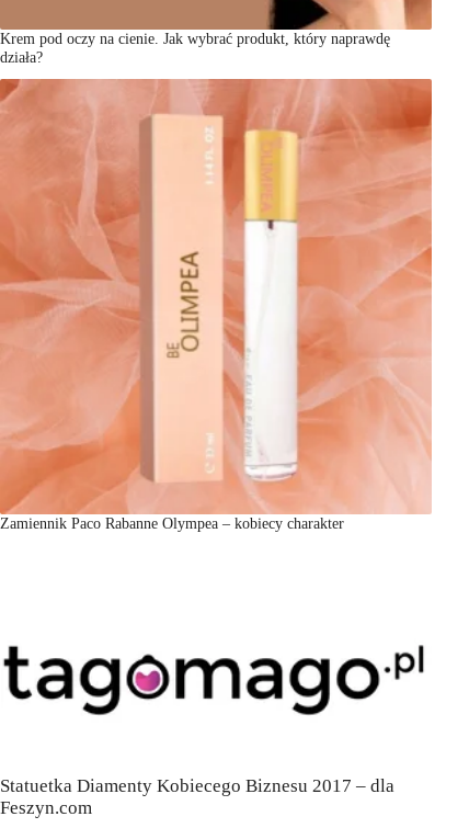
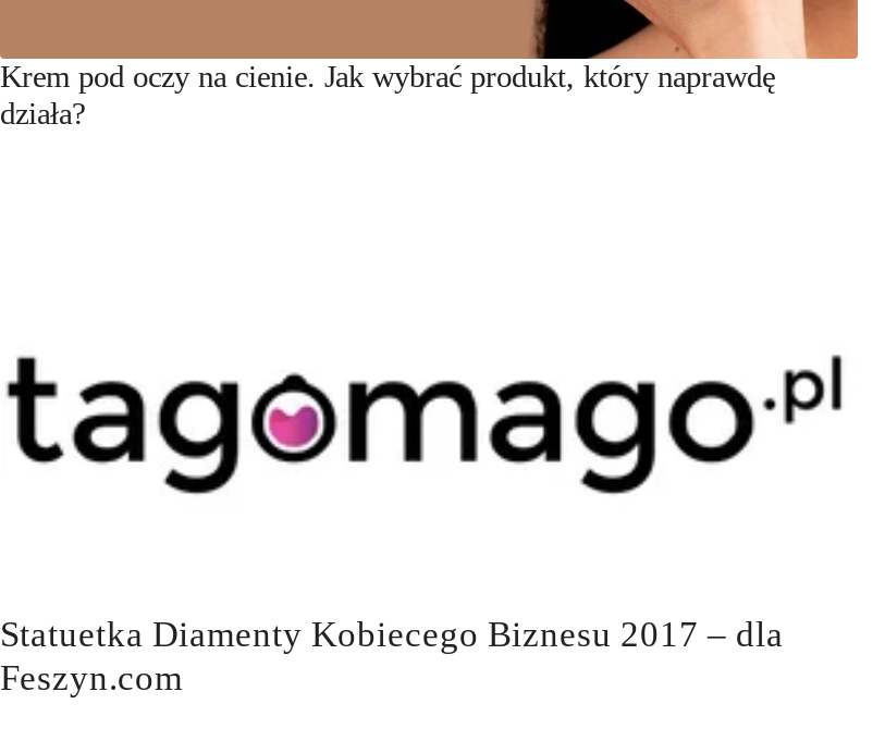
- [image]
- Zamiennik Paco Rabanne Olympea – kobiecy charakter
